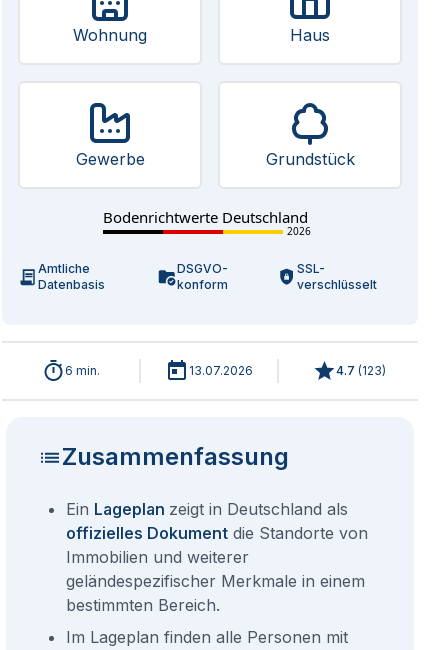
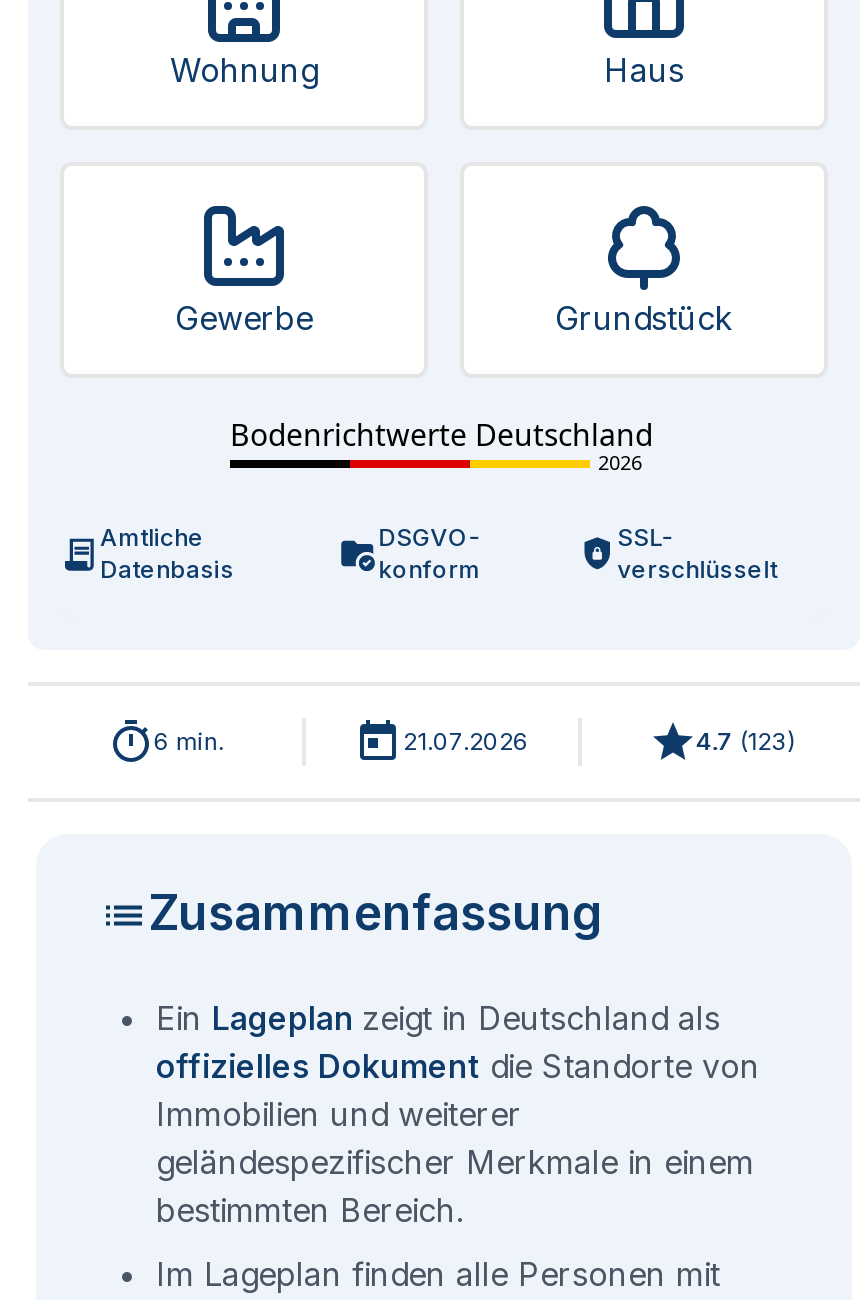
- 13.07.2026
+ 21.07.2026
